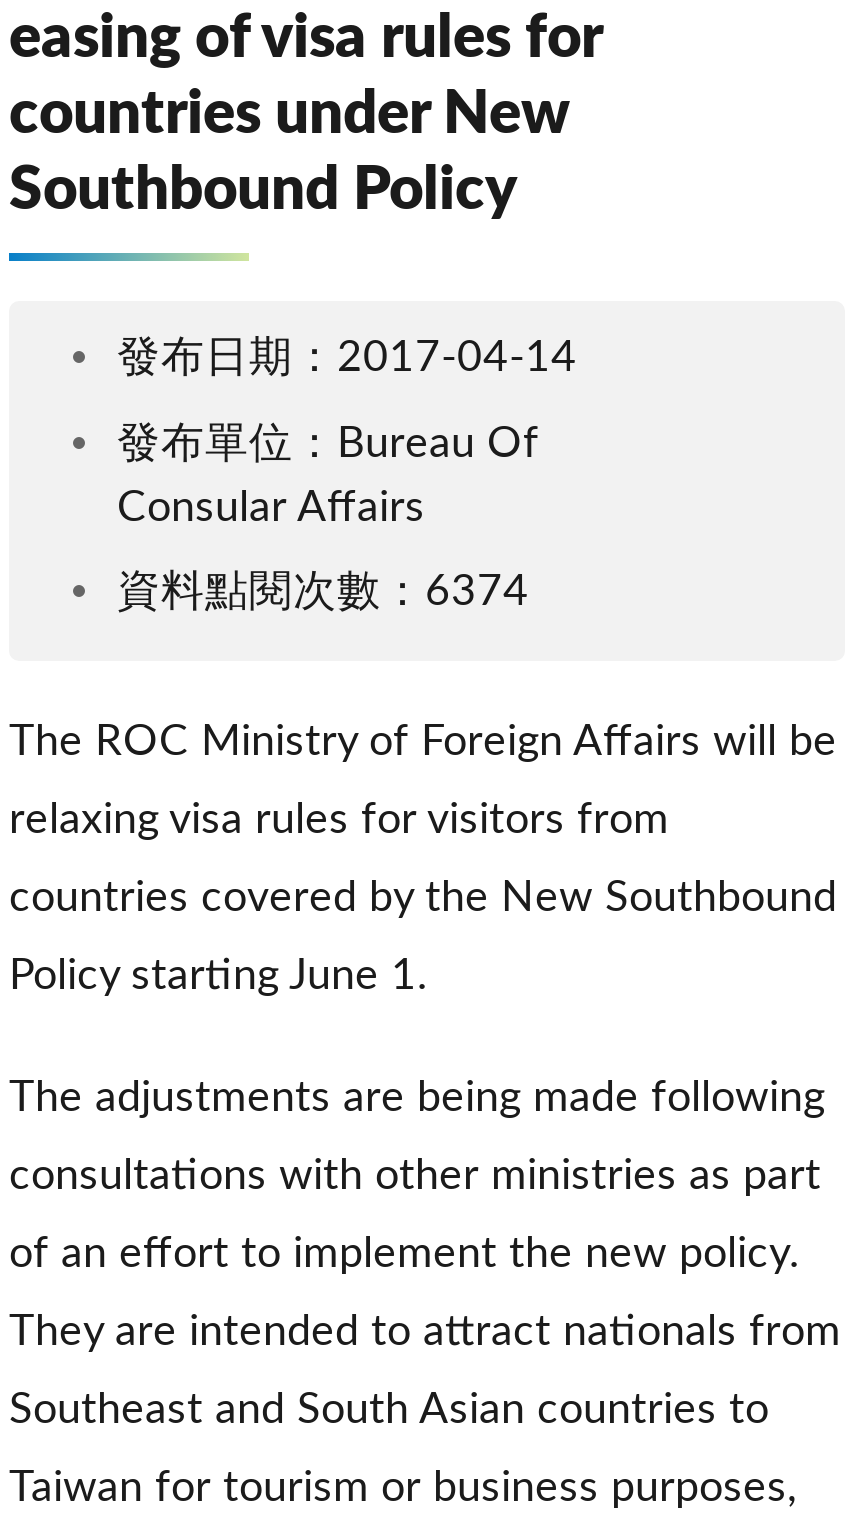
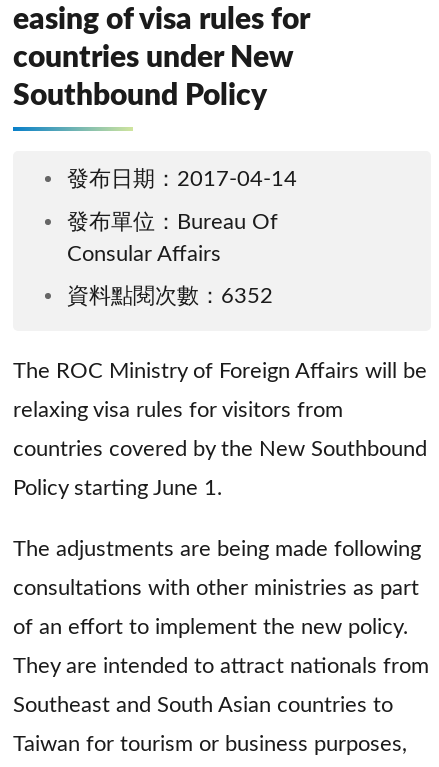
- 資料點閱次數：6374
+ 資料點閱次數：6352
